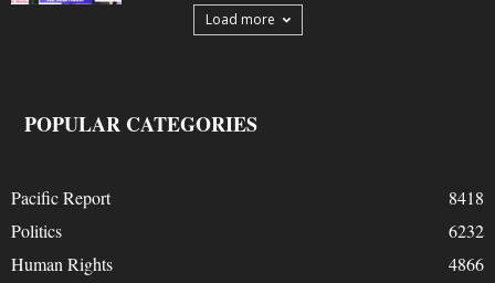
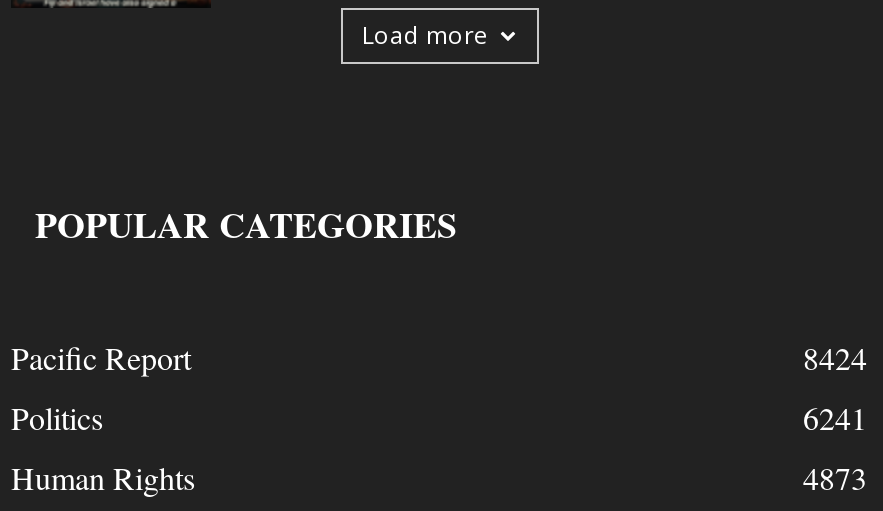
- 8418
+ 8424

- 6232
+ 6241

- 4866
+ 4873
